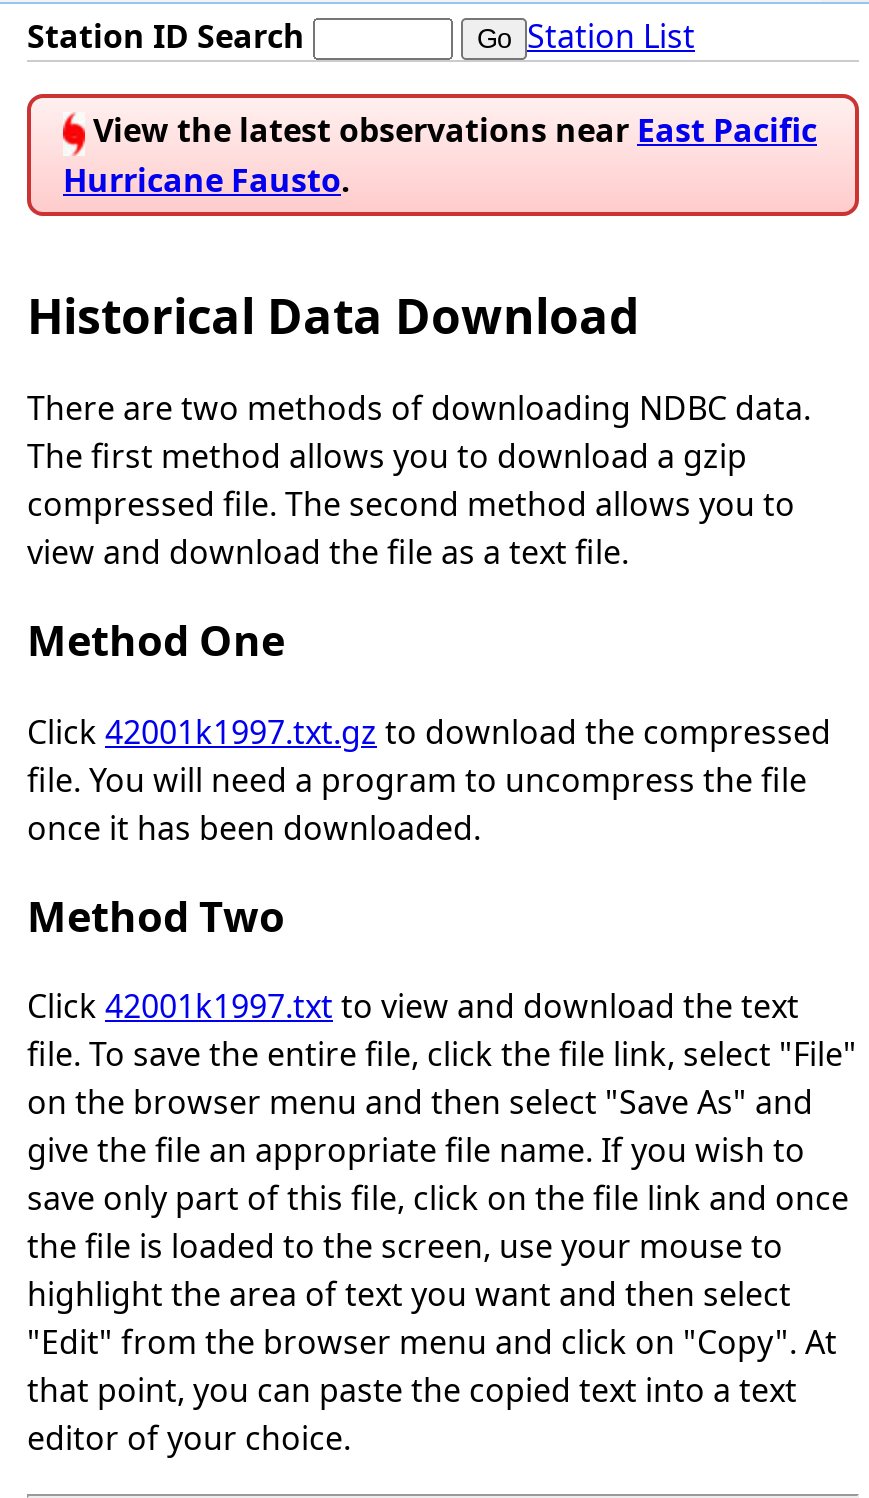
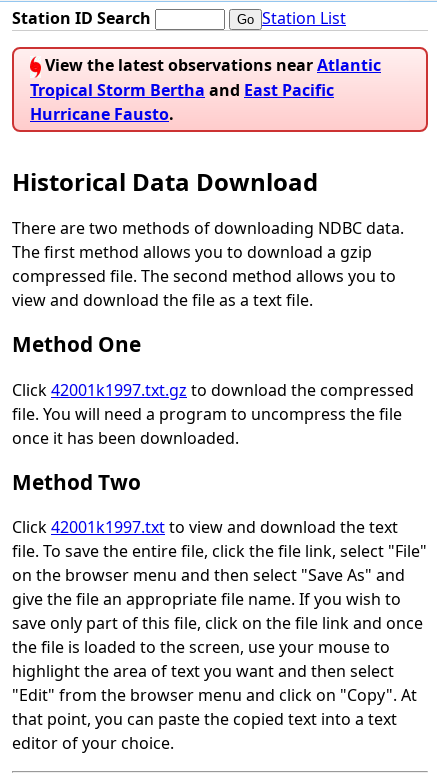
- View the latest observations near East Pacific
+ View the latest observations near Atlantic
+ Tropical Storm Bertha and East Pacific
